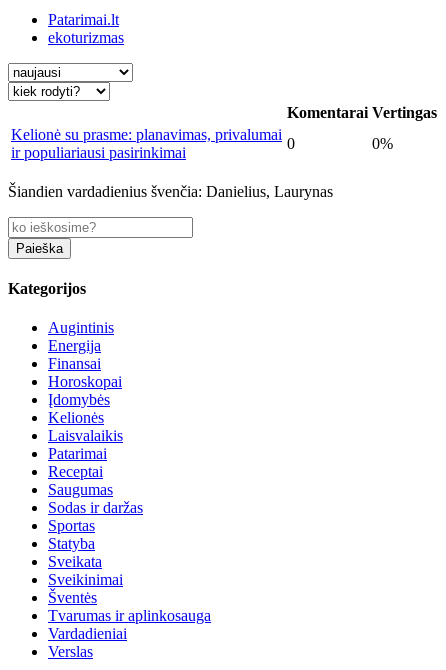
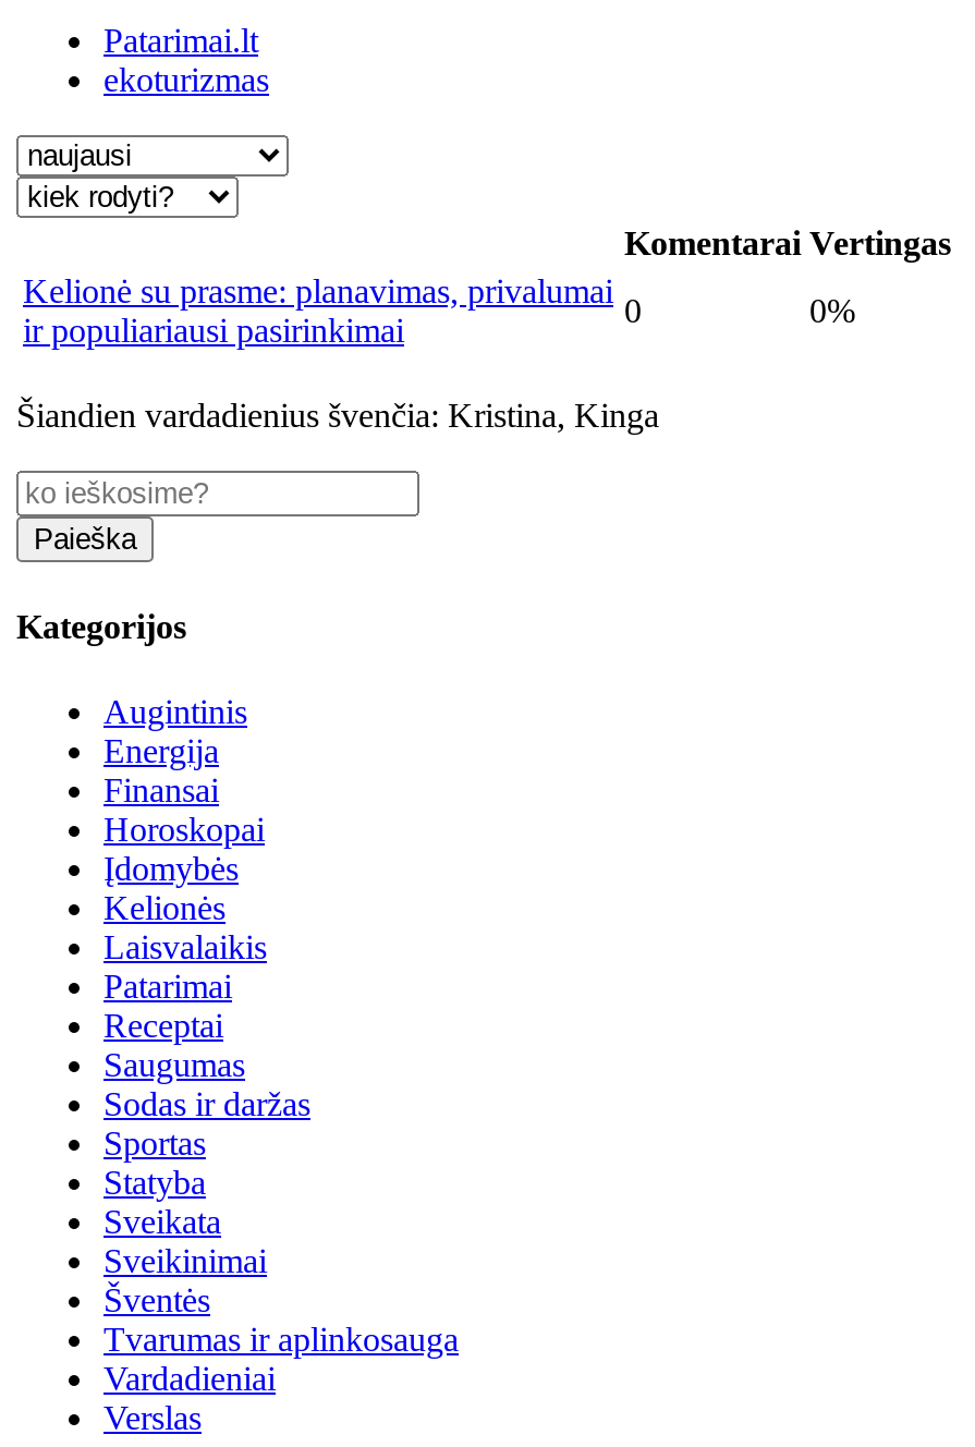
- Šiandien vardadienius švenčia: Danielius, Laurynas
+ Šiandien vardadienius švenčia: Kristina, Kinga
